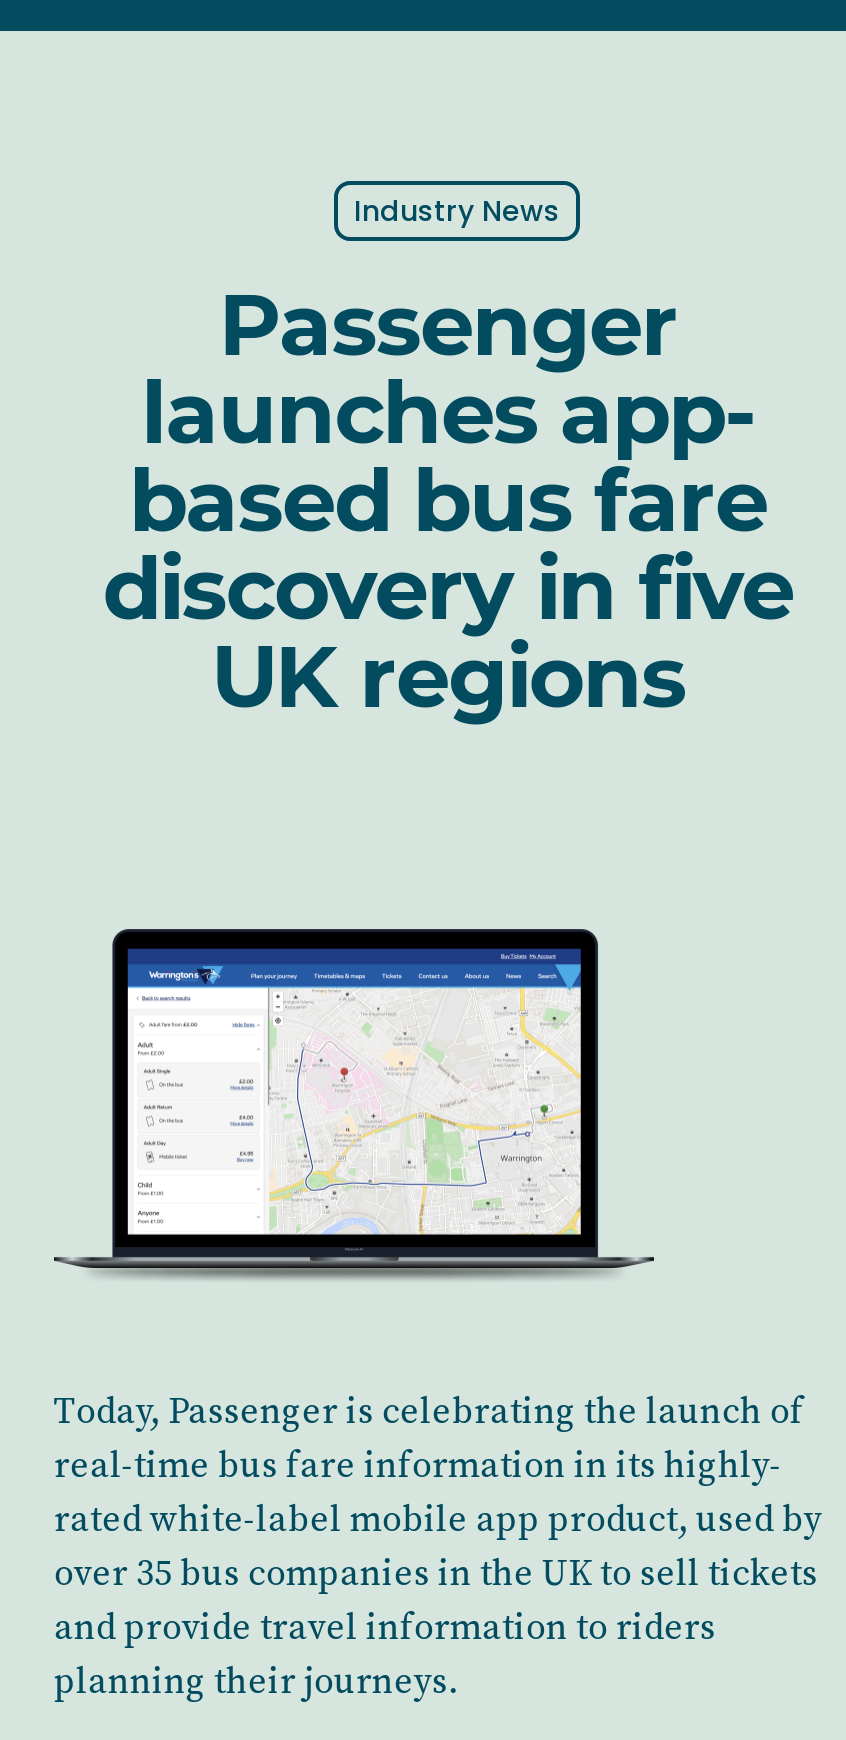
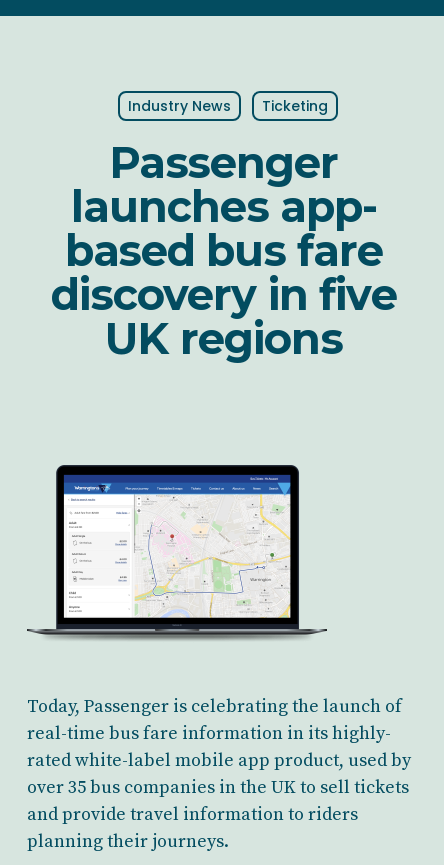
+ Ticketing
